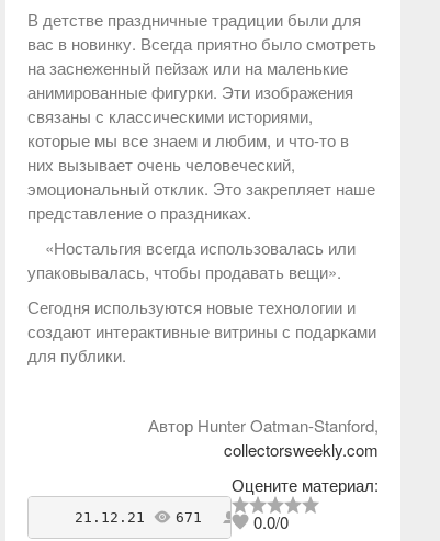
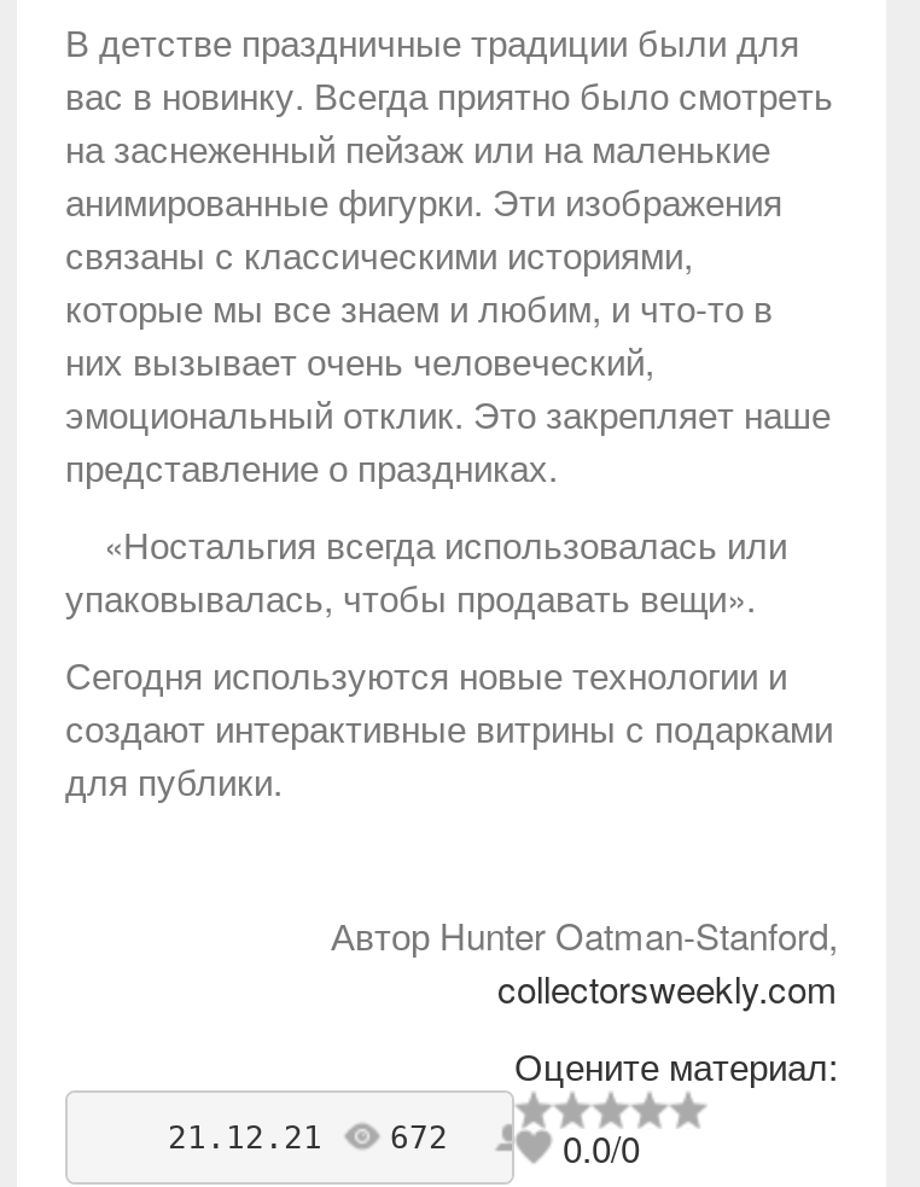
- 21.12.21 671
+ 21.12.21 672
